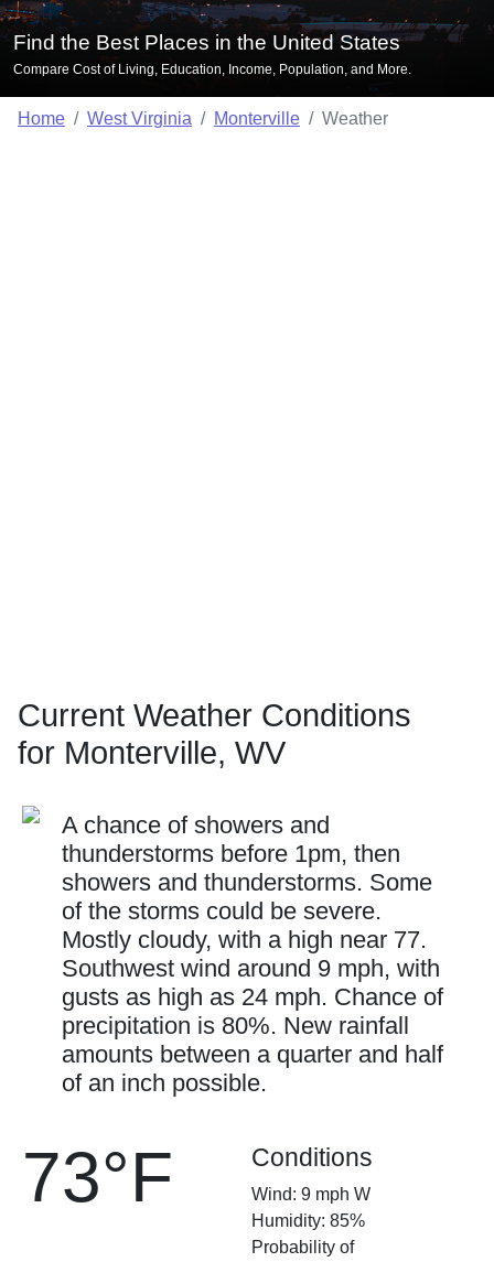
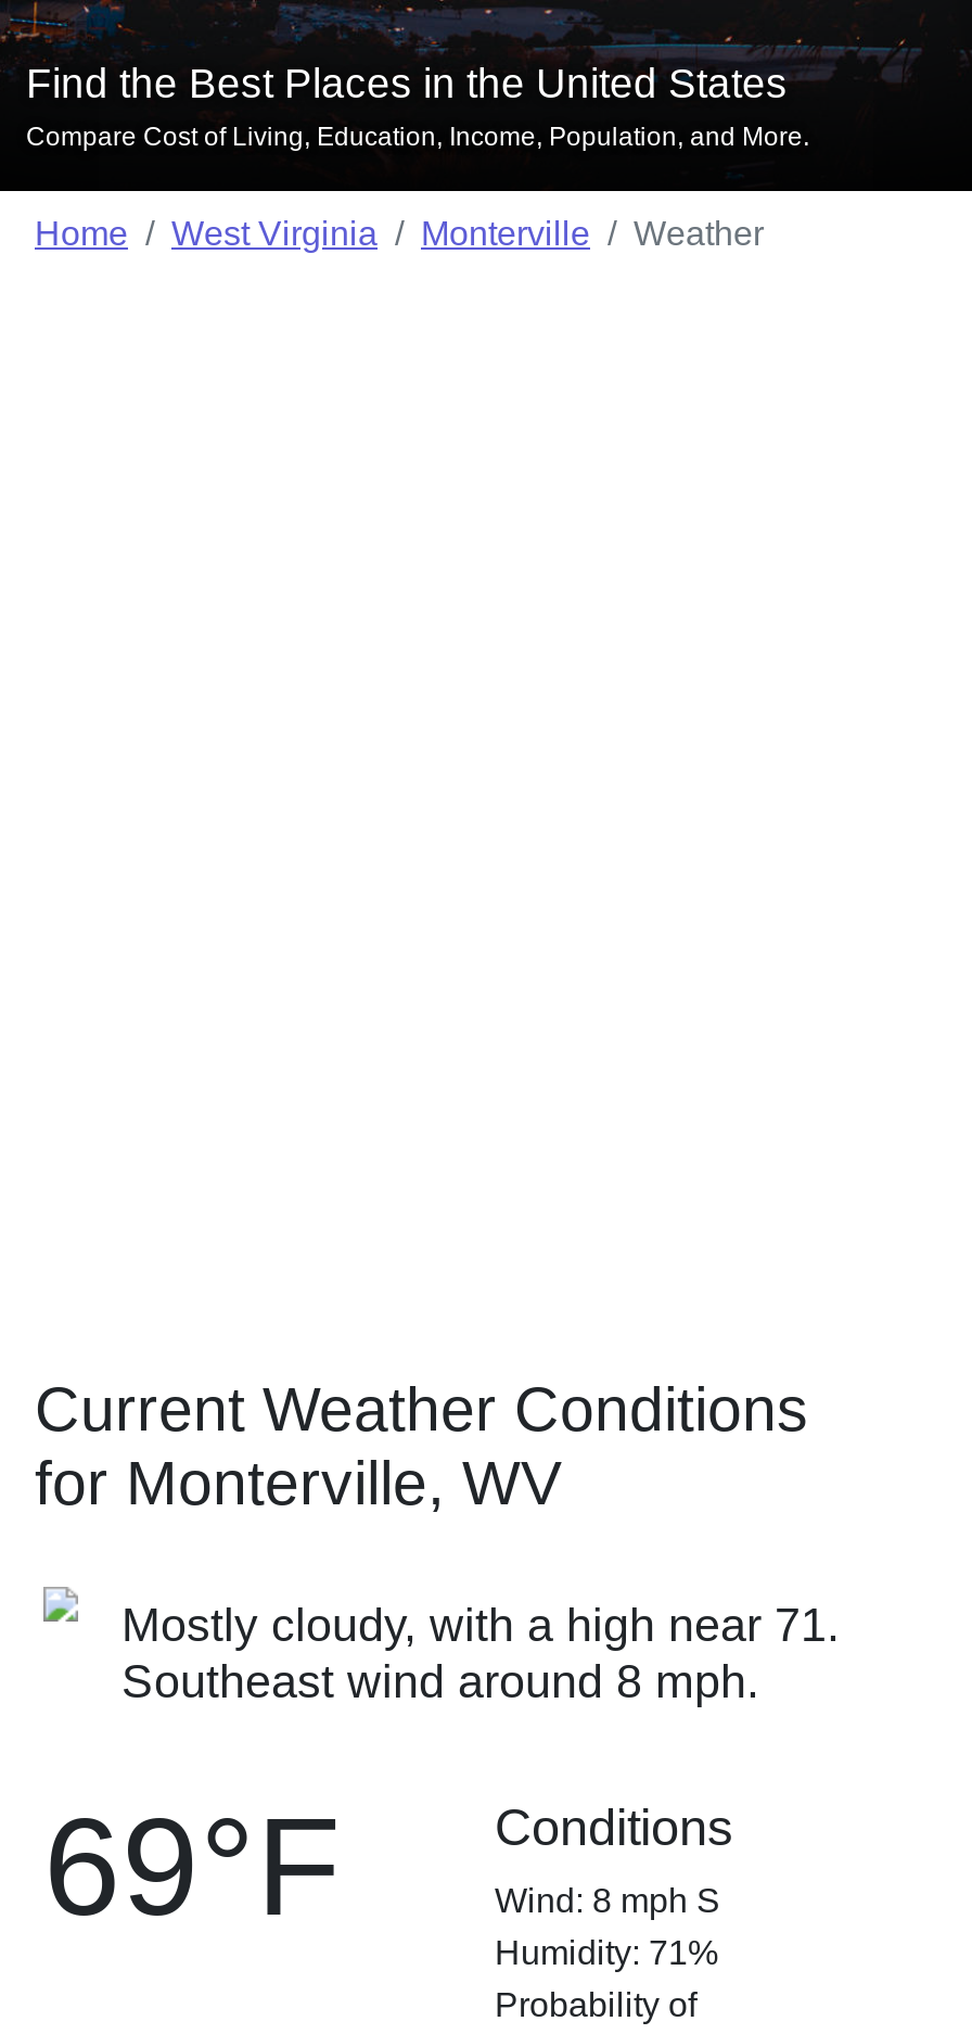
- A chance of showers and
- thunderstorms before 1pm, then
- showers and thunderstorms. Some
- of the storms could be severe.
- Mostly cloudy, with a high near 77.
- Southwest wind around 9 mph, with
- gusts as high as 24 mph. Chance of
- precipitation is 80%. New rainfall
- amounts between a quarter and half
- of an inch possible.
+ Mostly cloudy, with a high near 71.
+ Southeast wind around 8 mph.

- 73°F
+ 69°F

- Wind: 9 mph W
+ Wind: 8 mph S

- Humidity: 85%
+ Humidity: 71%
